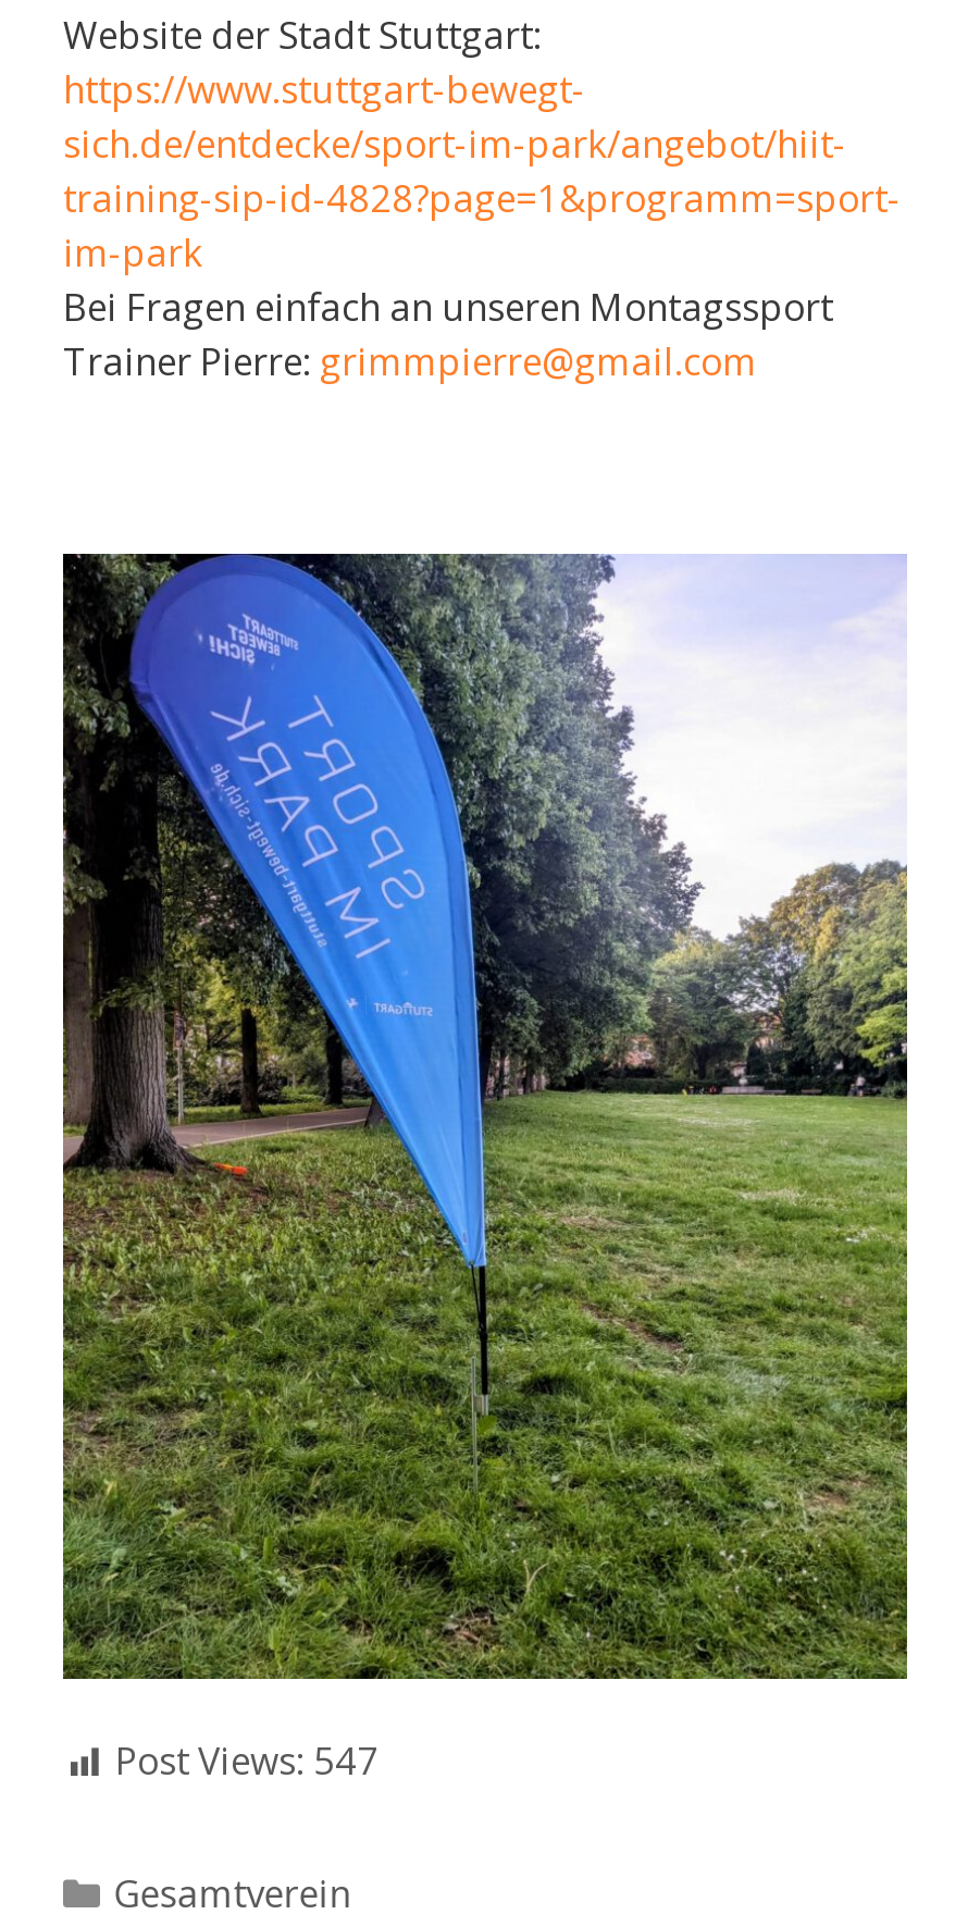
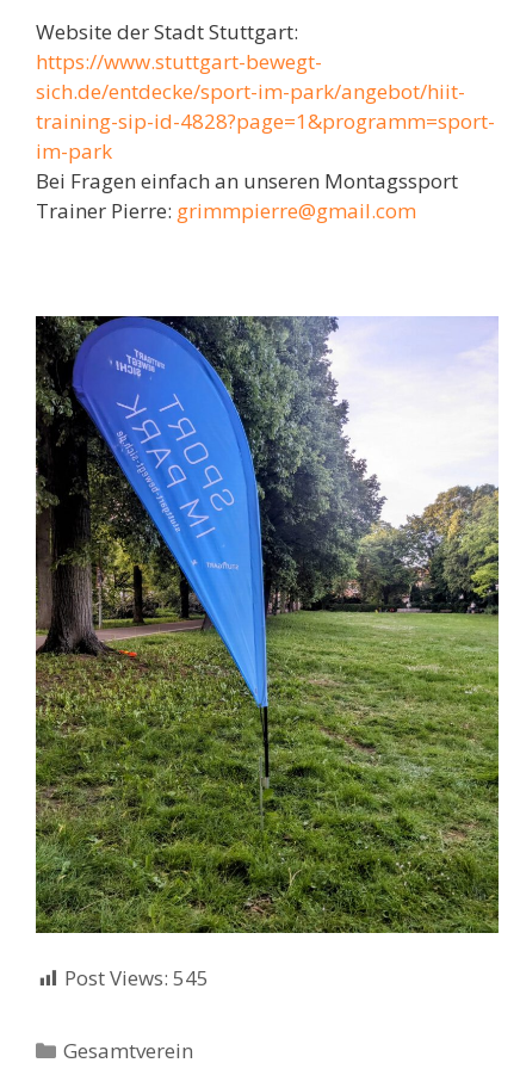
- Post Views: 547
+ Post Views: 545
